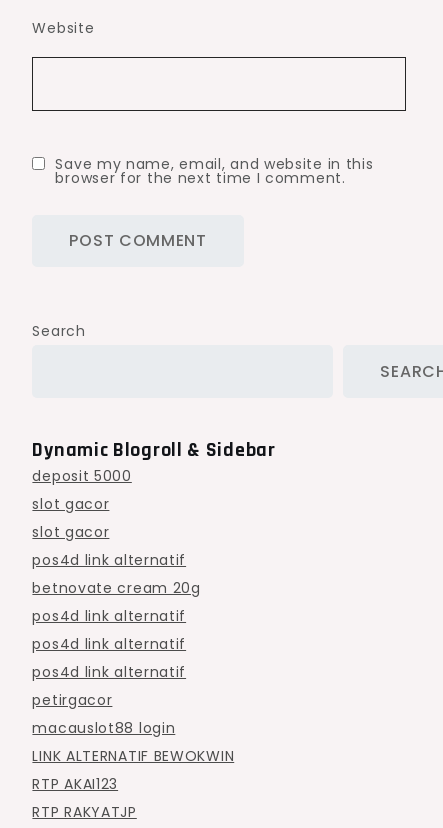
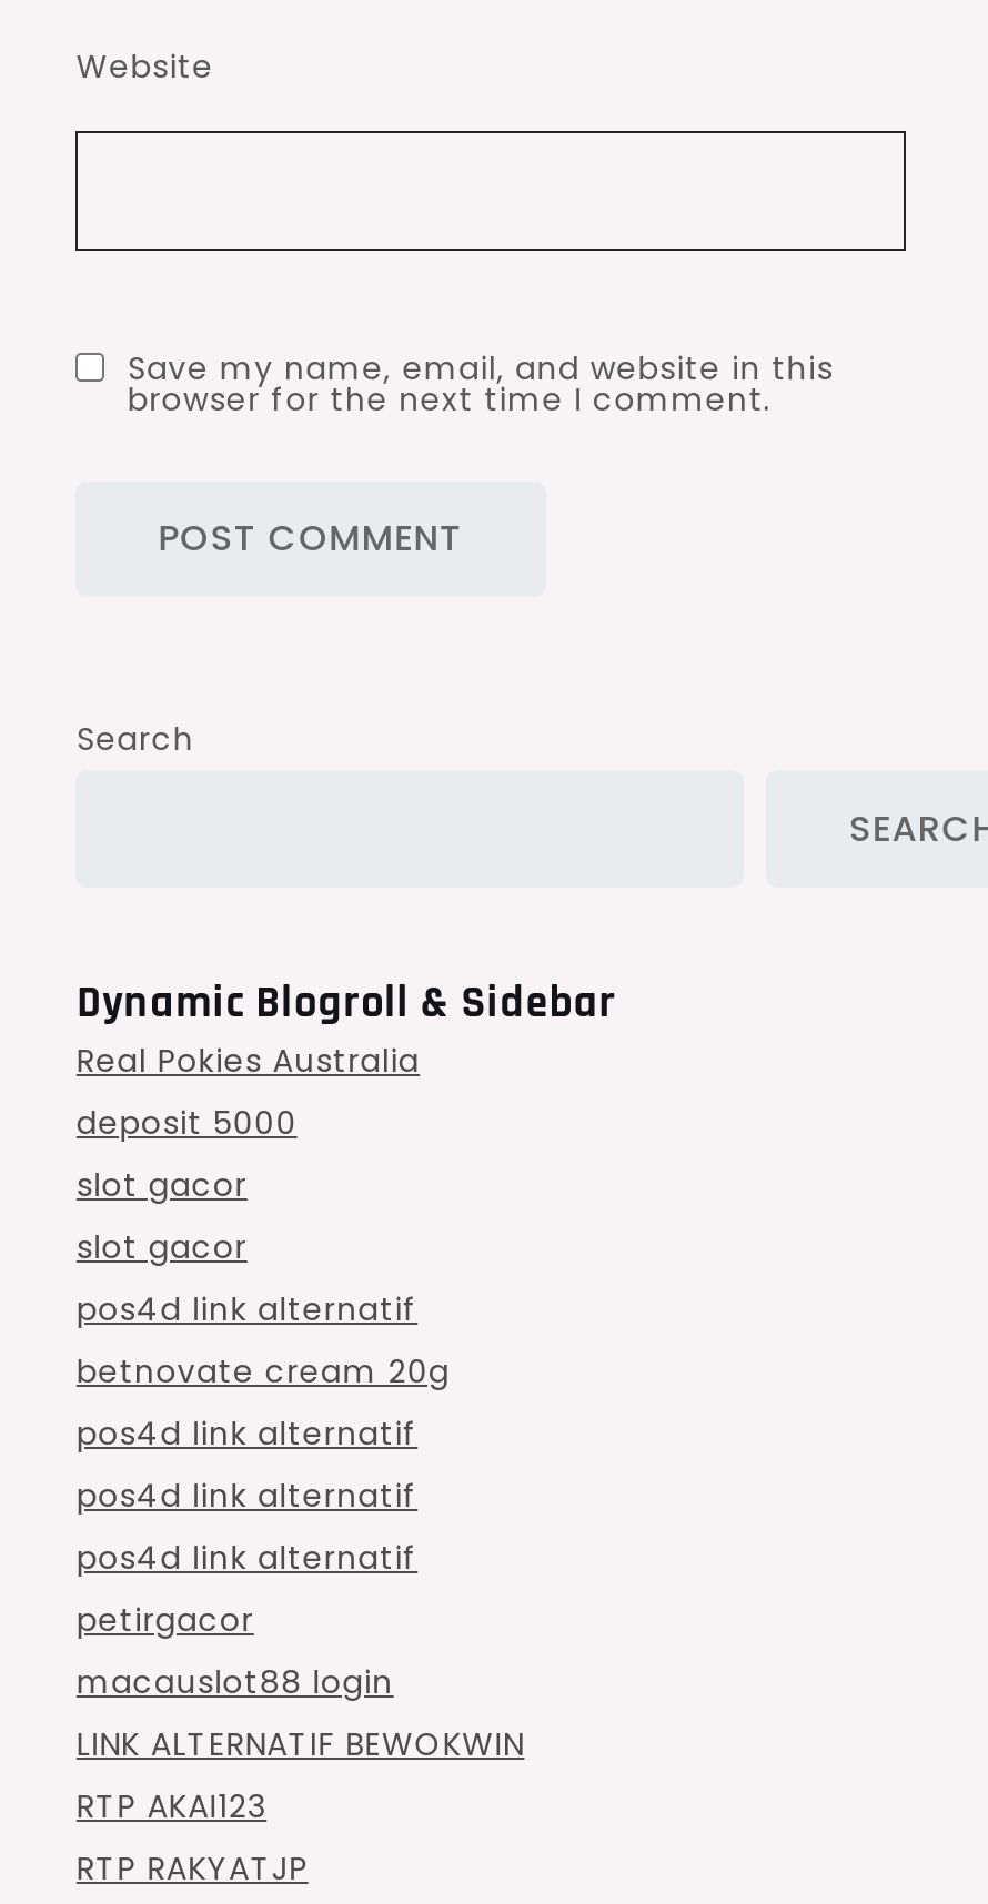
+ Real Pokies Australia
